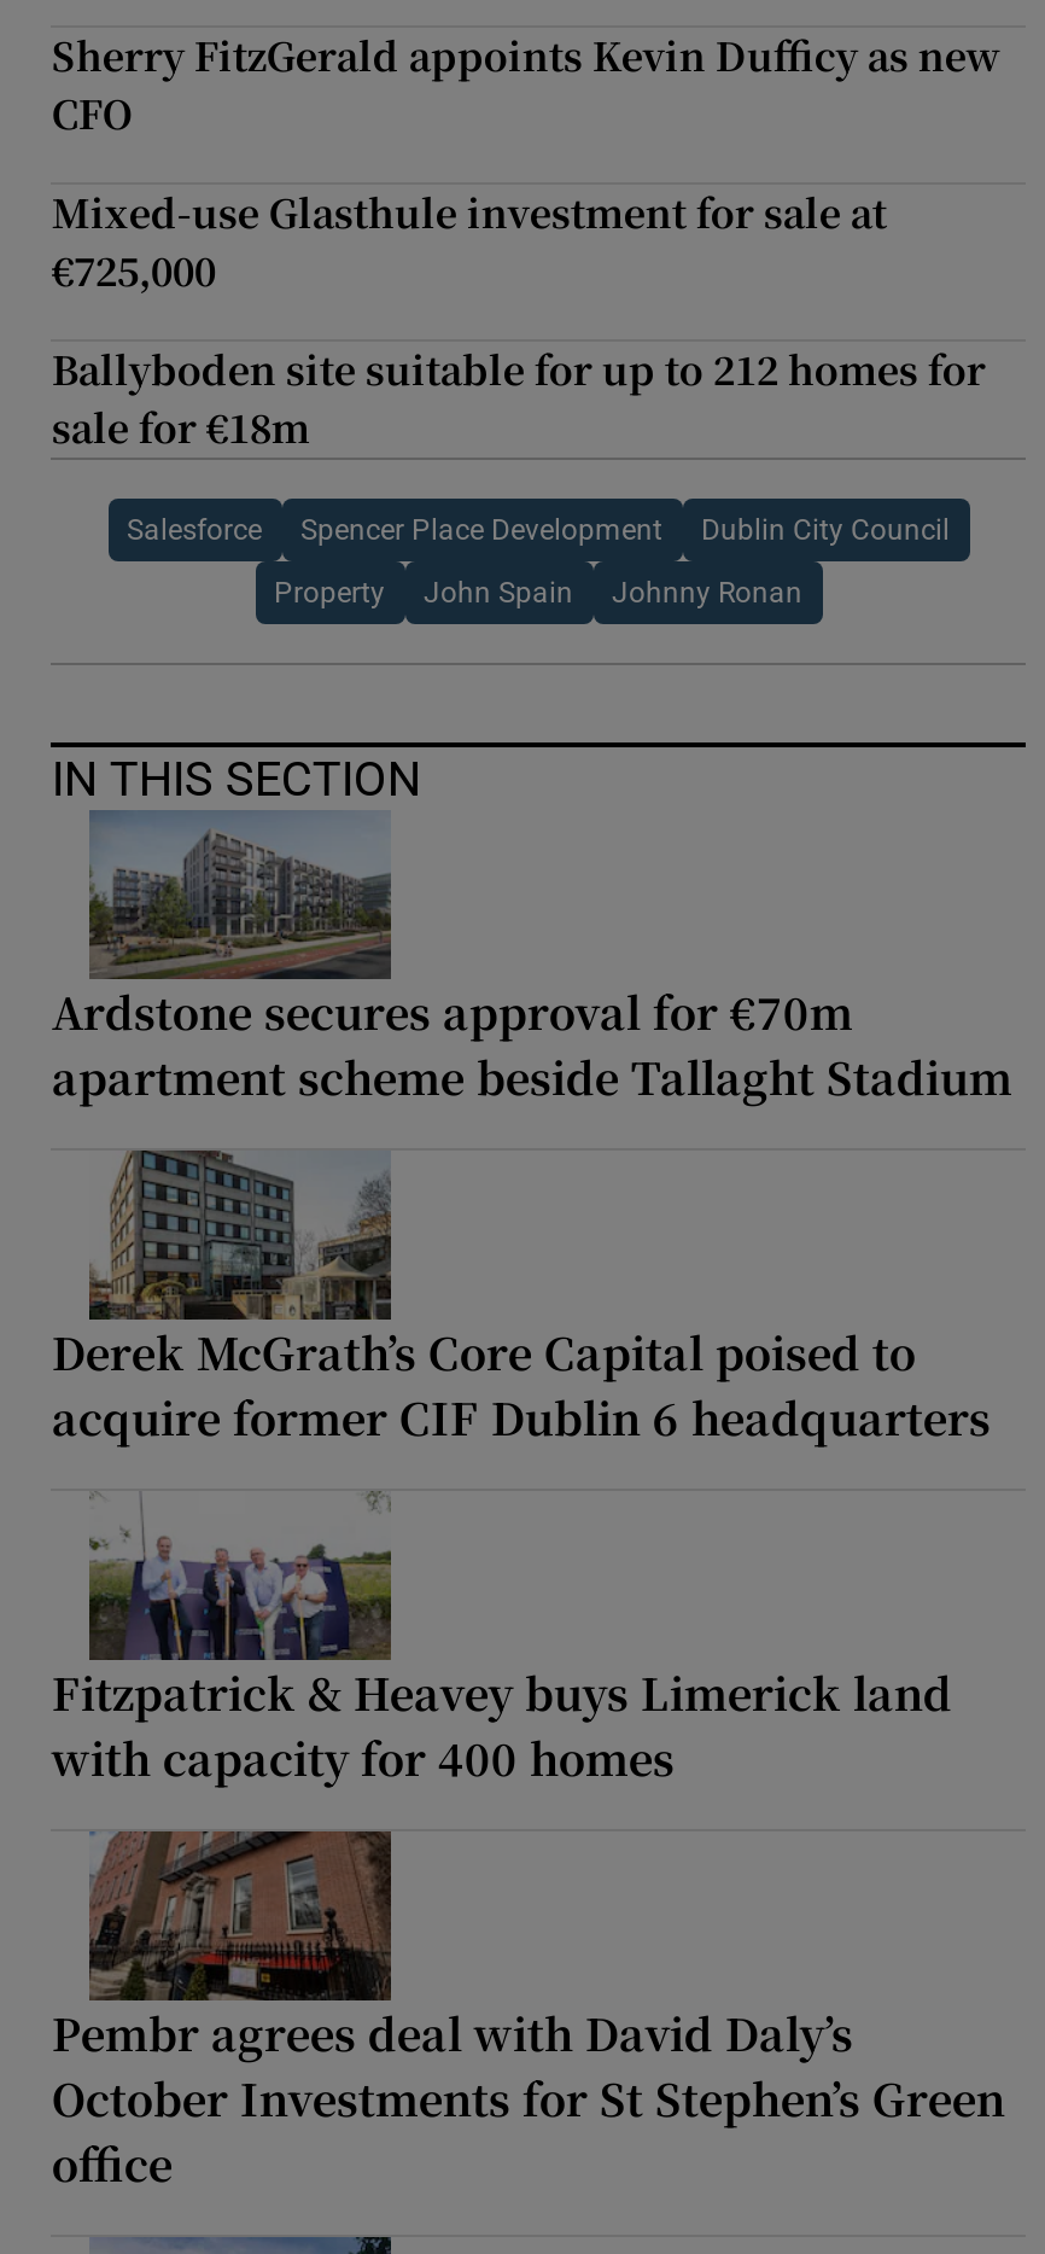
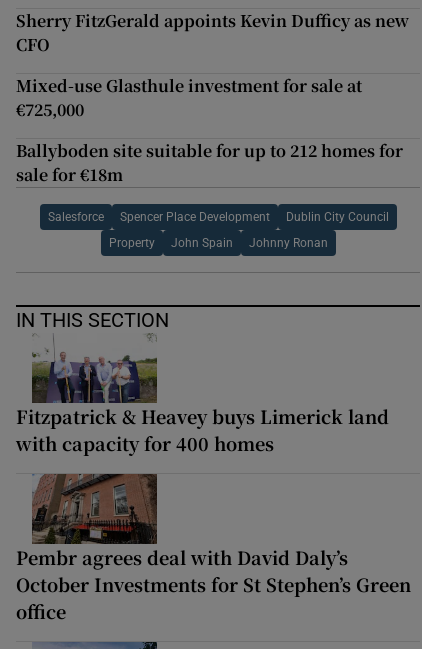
- [image]
- Ardstone secures approval for €70m
- apartment scheme beside Tallaght Stadium

- [image]
- Derek McGrath’s Core Capital poised to
- acquire former CIF Dublin 6 headquarters
